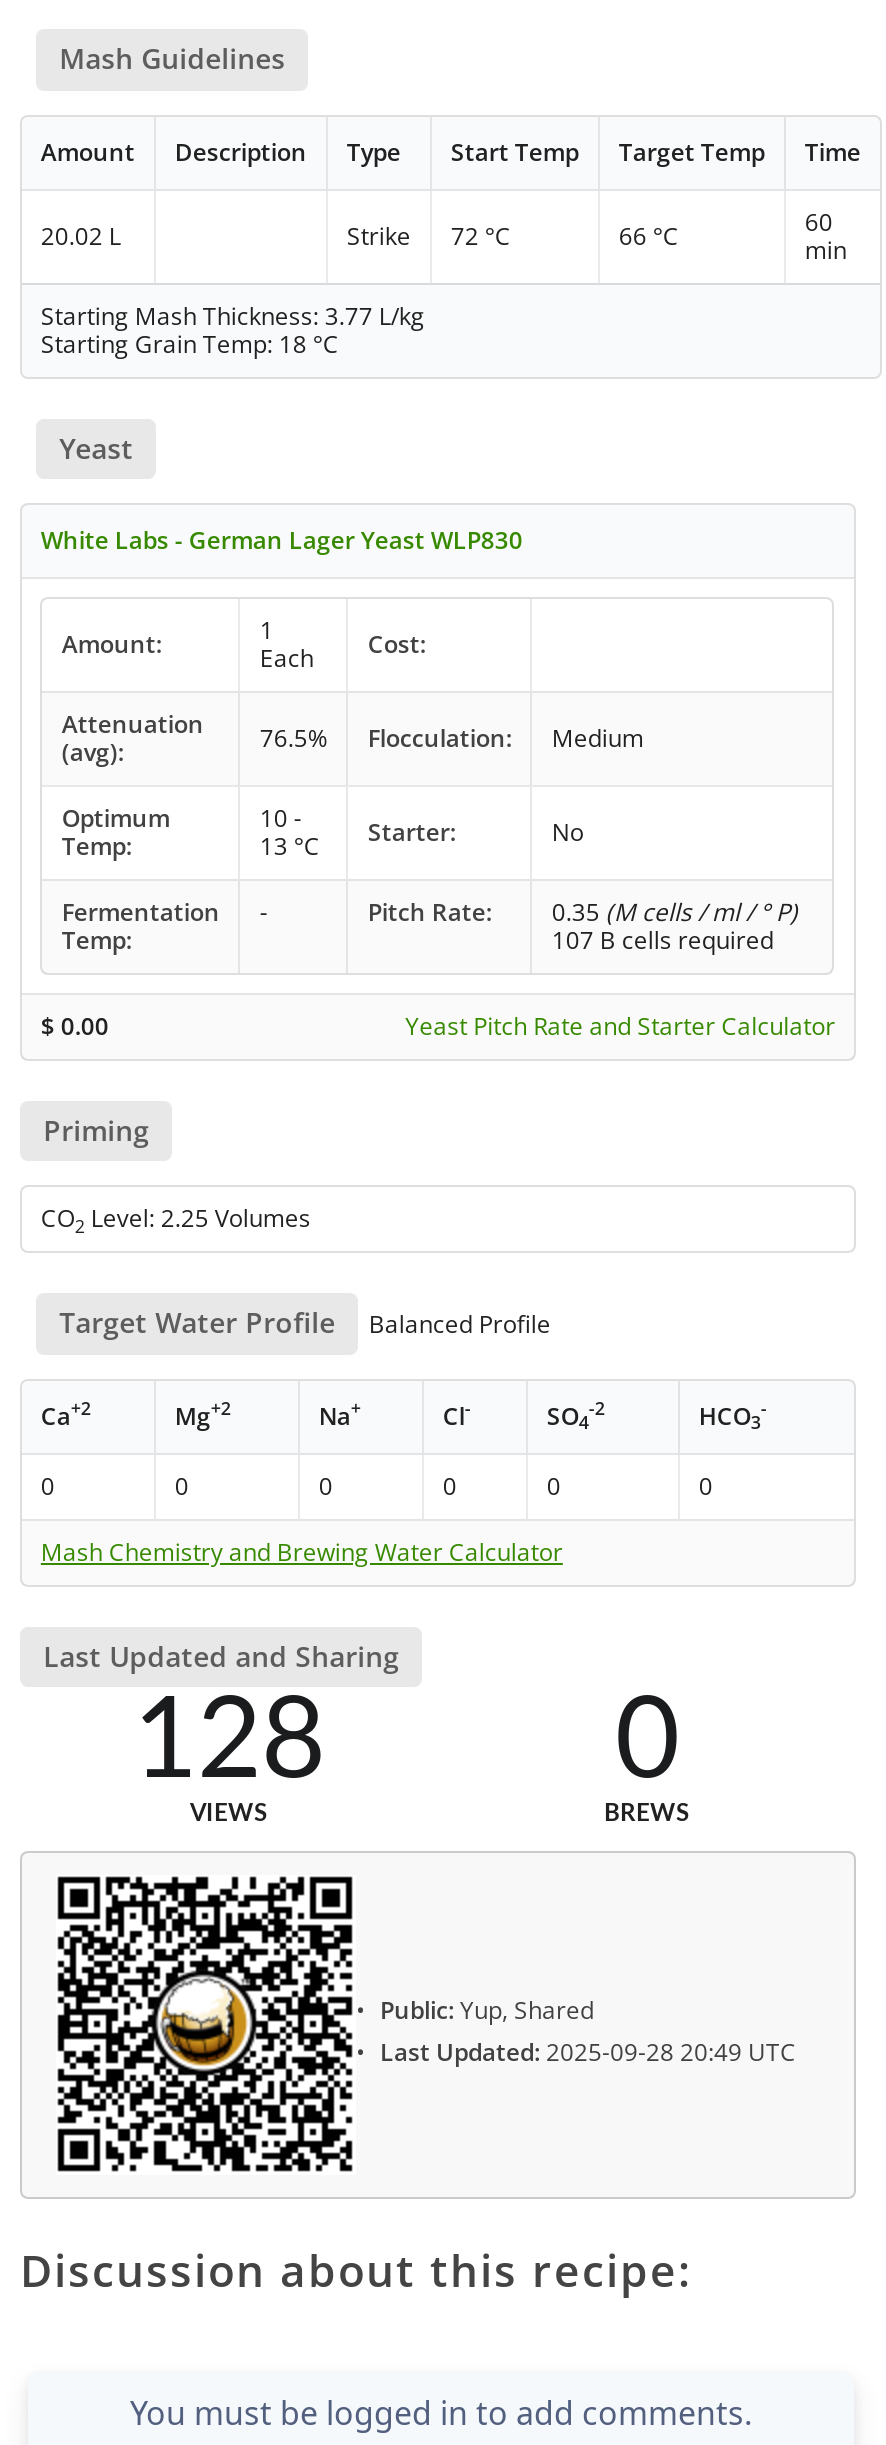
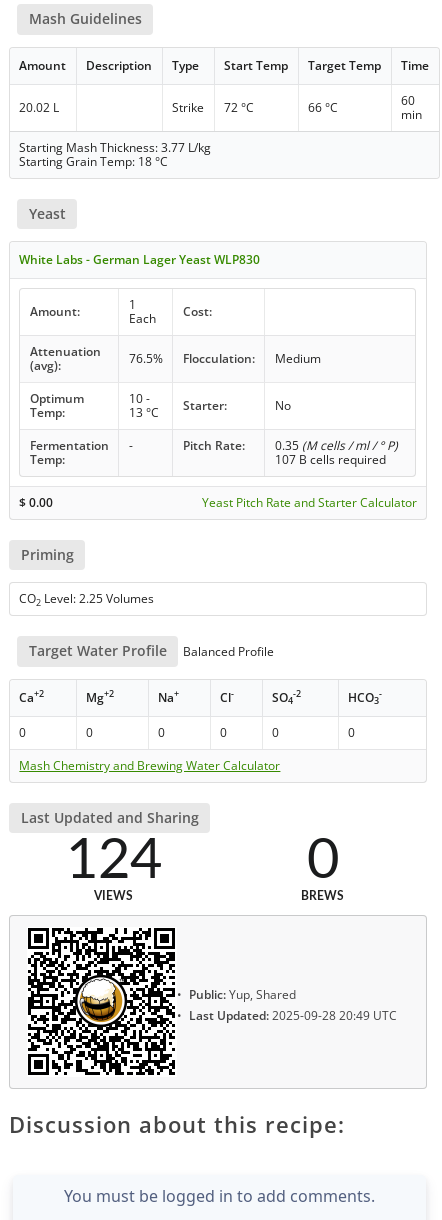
- 128
+ 124
